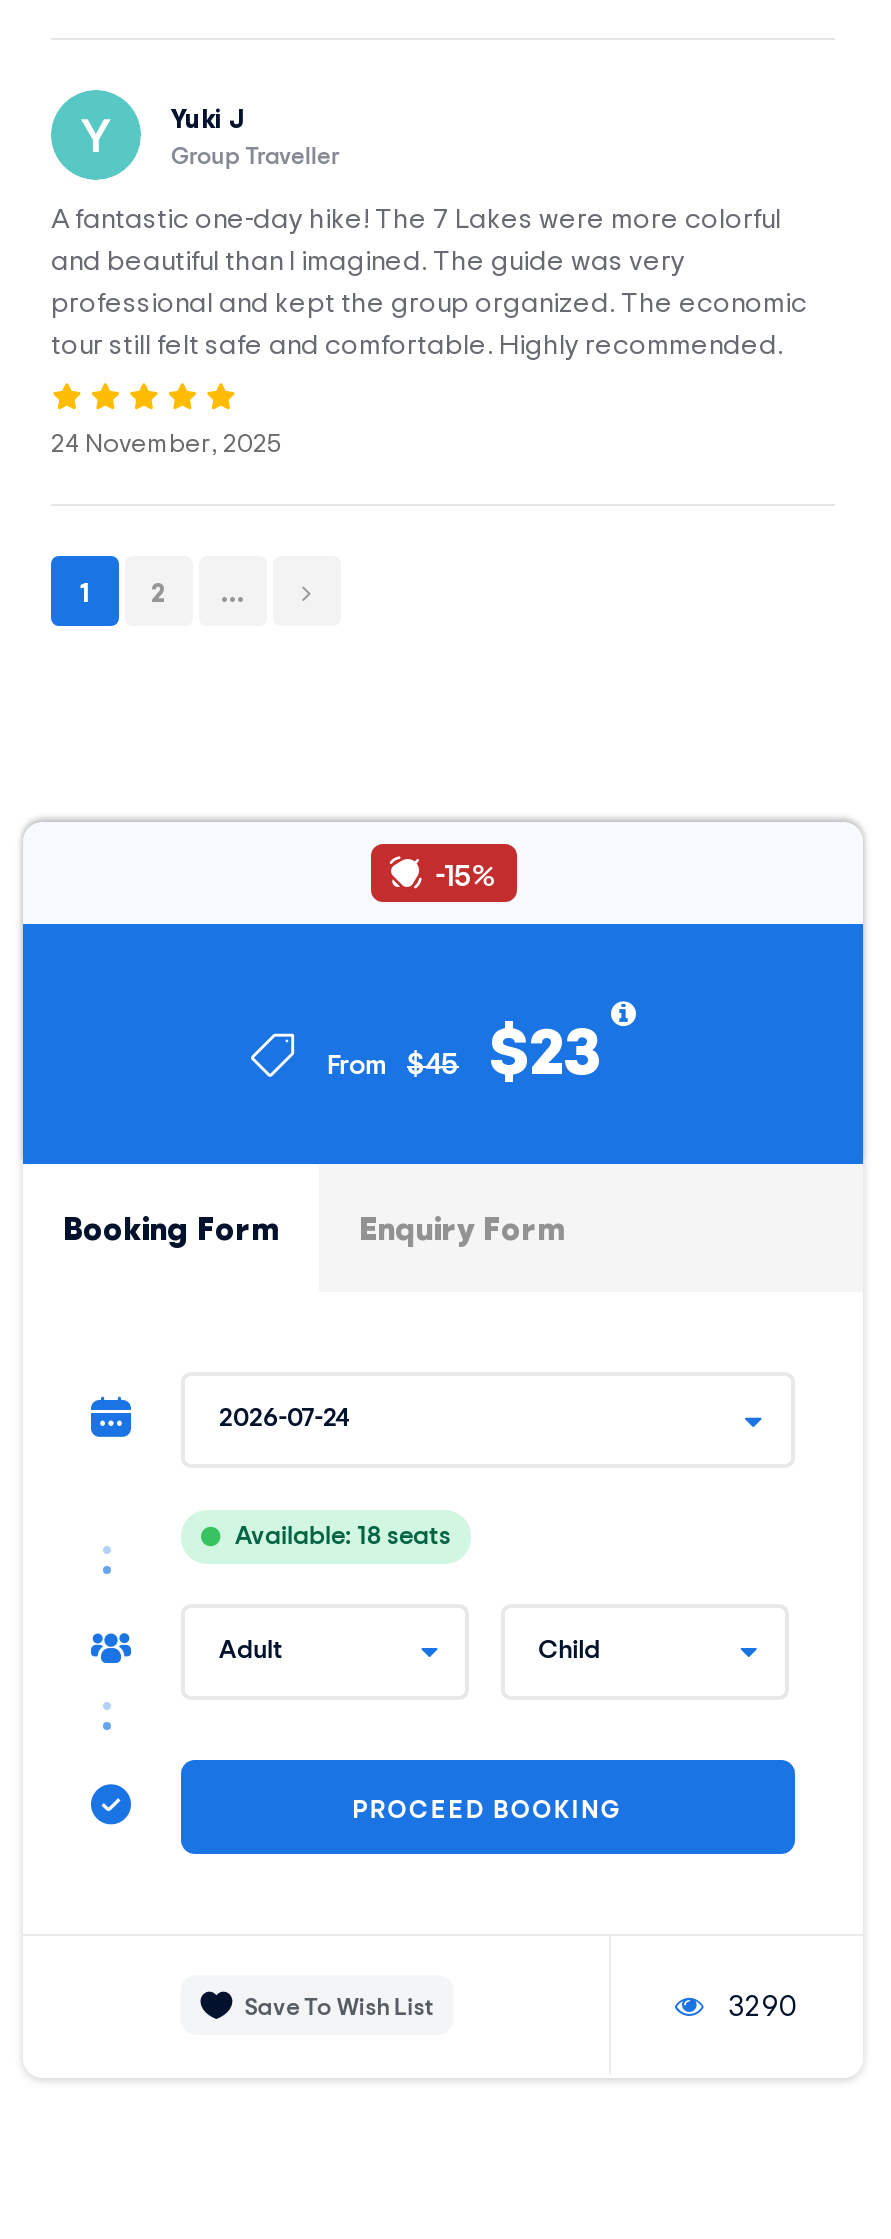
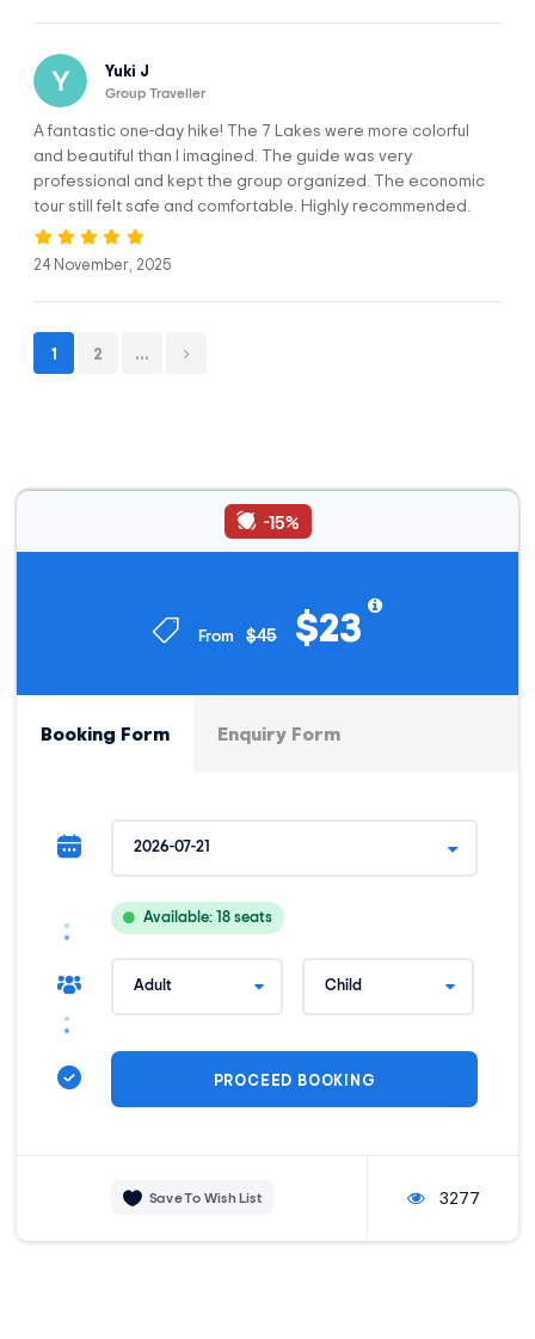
- 3290
+ 3277
